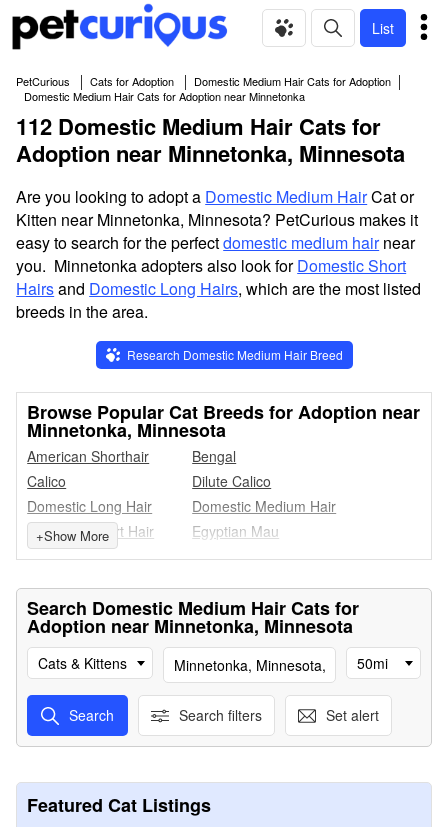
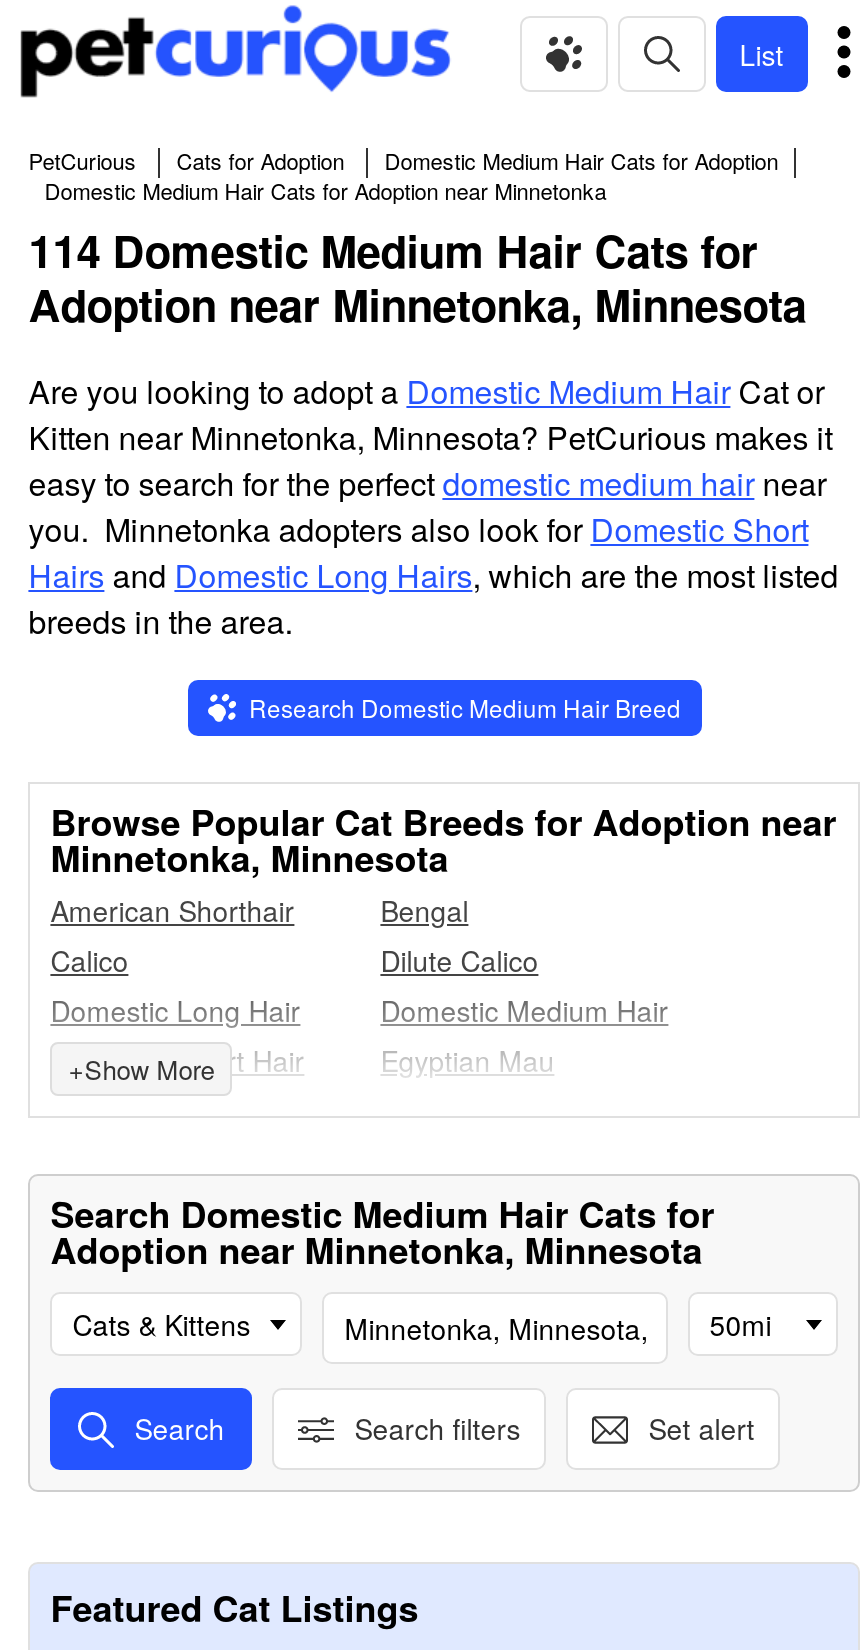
- 112 Domestic Medium Hair Cats for
+ 114 Domestic Medium Hair Cats for
